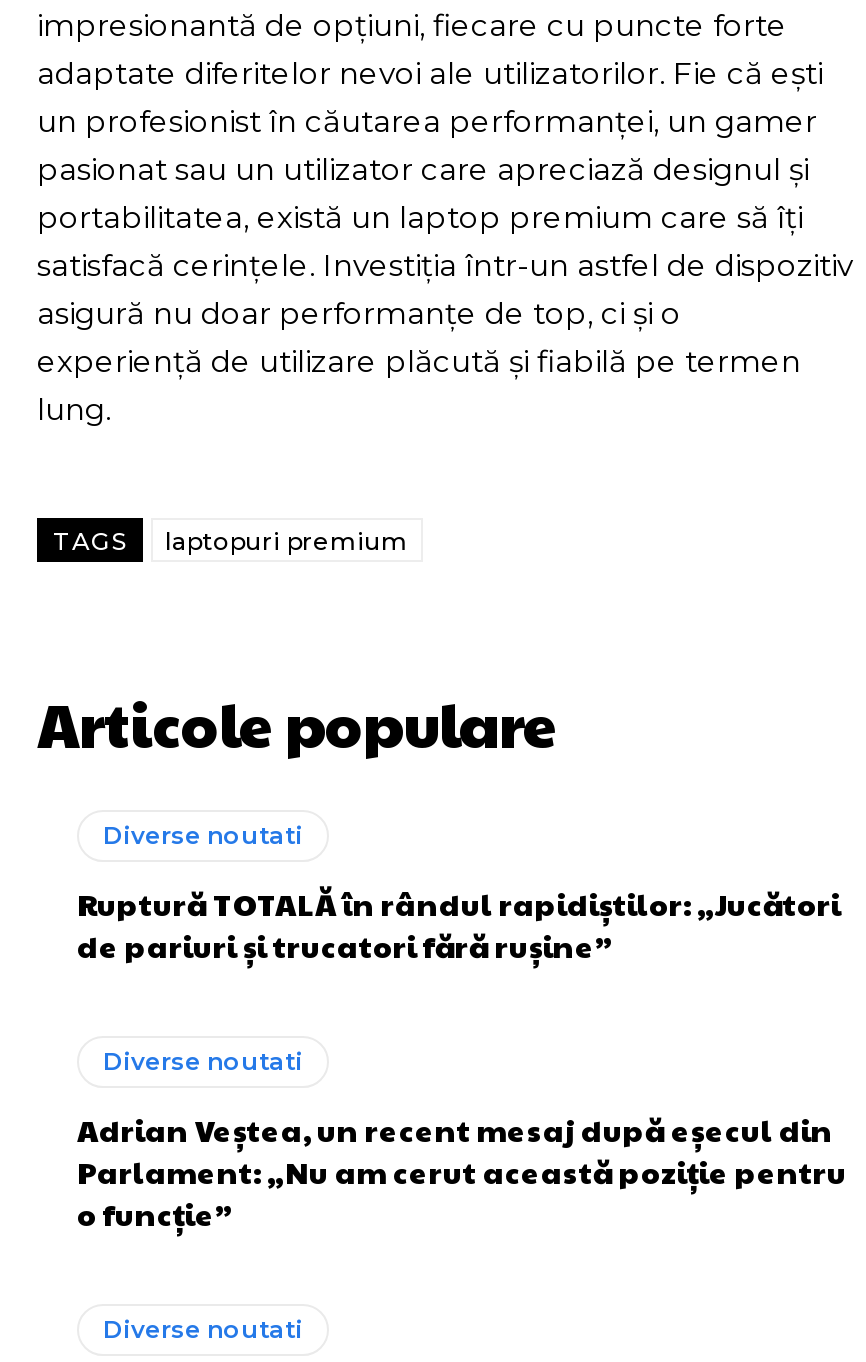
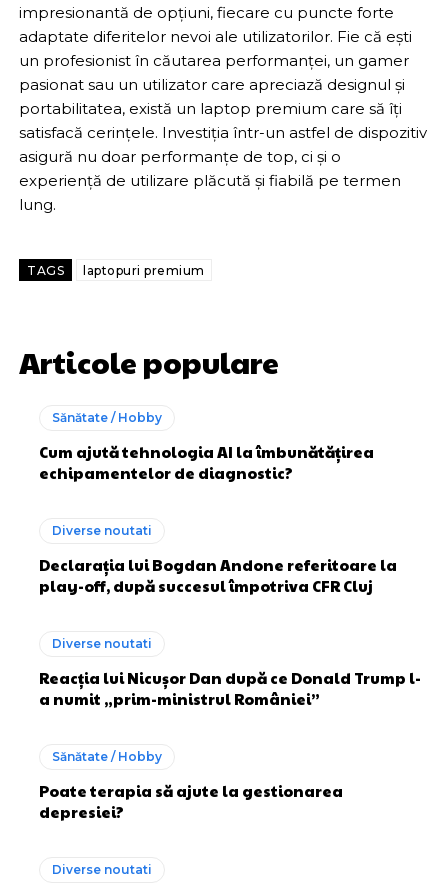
+ Sănătate / Hobby
+ Cum ajută tehnologia AI la îmbunătățirea
+ echipamentelor de diagnostic?

- Ruptură TOTALĂ în rândul rapidiștilor: „Jucători
- de pariuri și trucatori fără rușine”
+ Declarația lui Bogdan Andone referitoare la
+ play-off, după succesul împotriva CFR Cluj

- Adrian Veștea, un recent mesaj după eșecul din
- Parlament: „Nu am cerut această poziție pentru
- o funcție”
+ Reacția lui Nicușor Dan după ce Donald Trump l-
+ a numit „prim-ministrul României”
+ Sănătate / Hobby
+ Poate terapia să ajute la gestionarea
+ depresiei?
